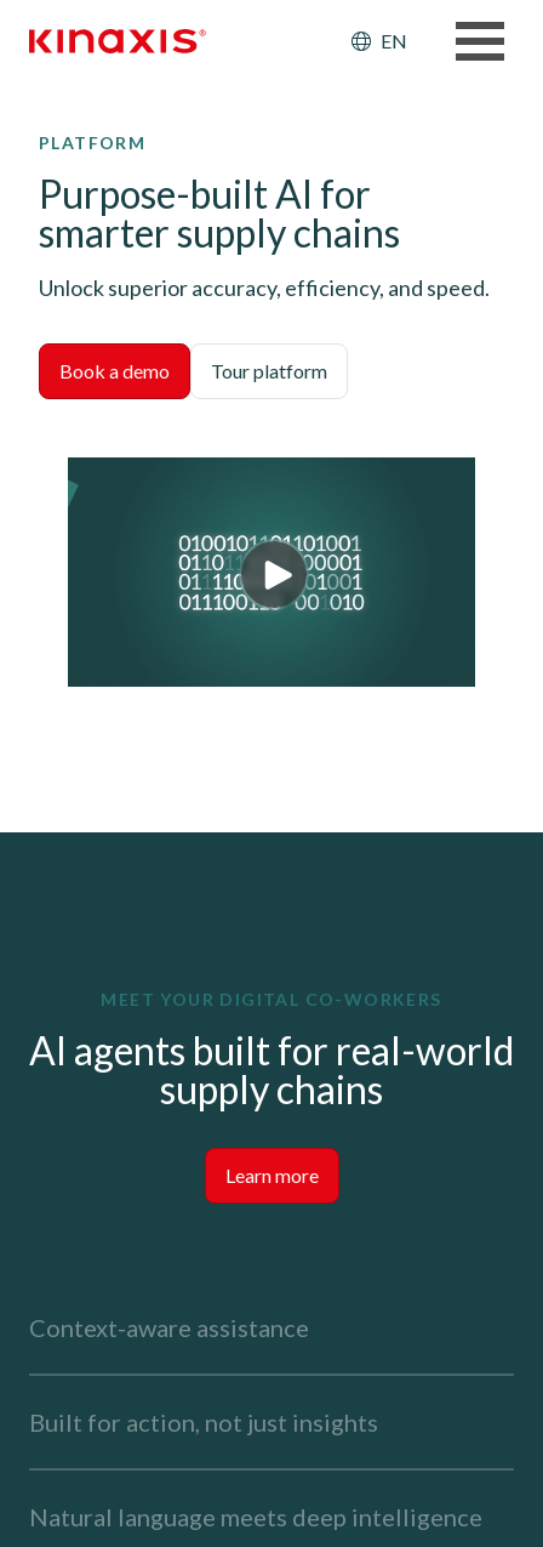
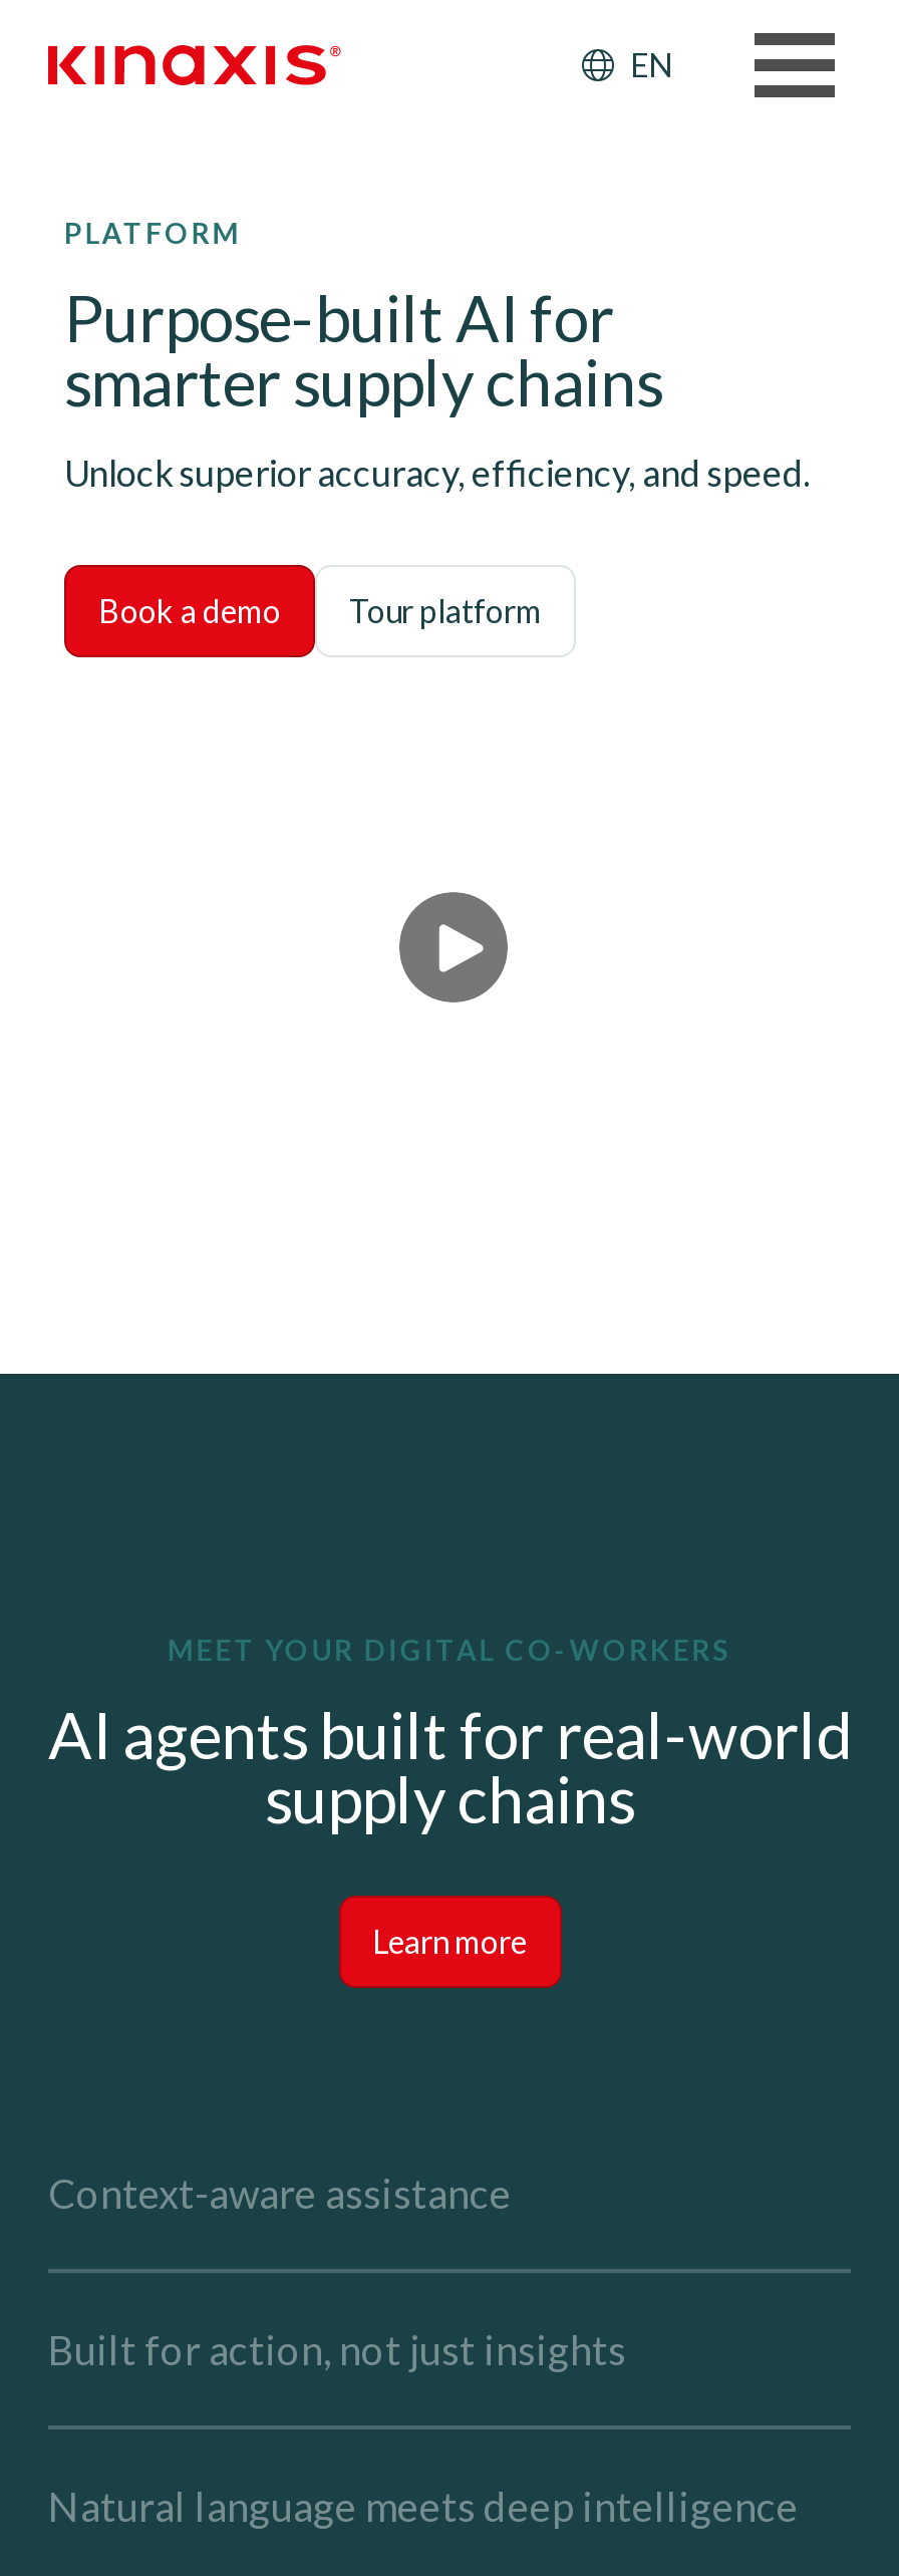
- [image]
